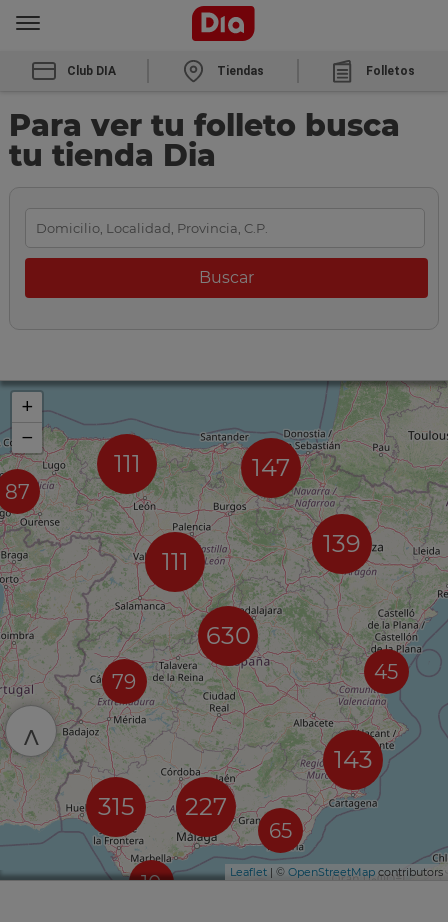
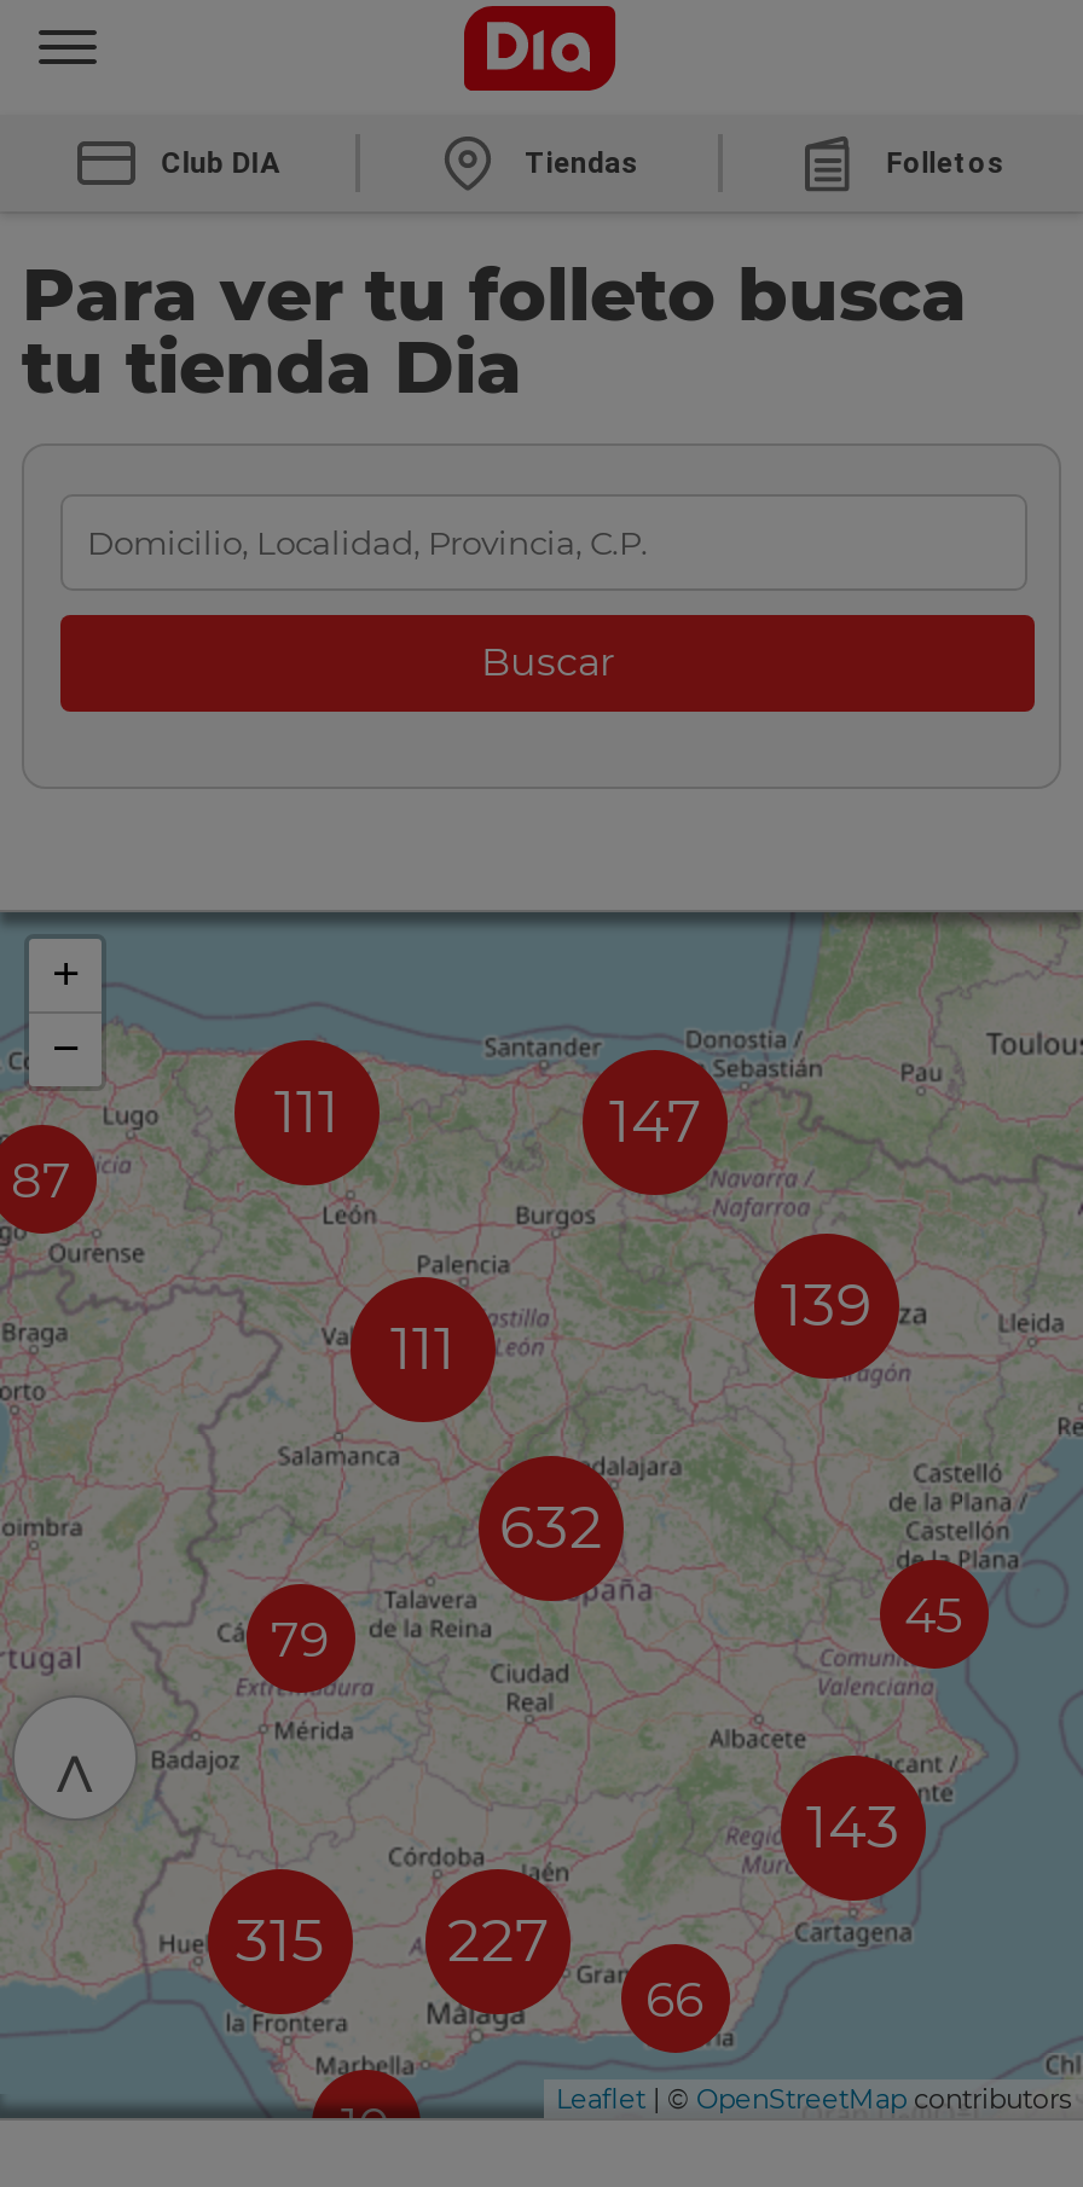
- 630
+ 632

- 65
+ 66
